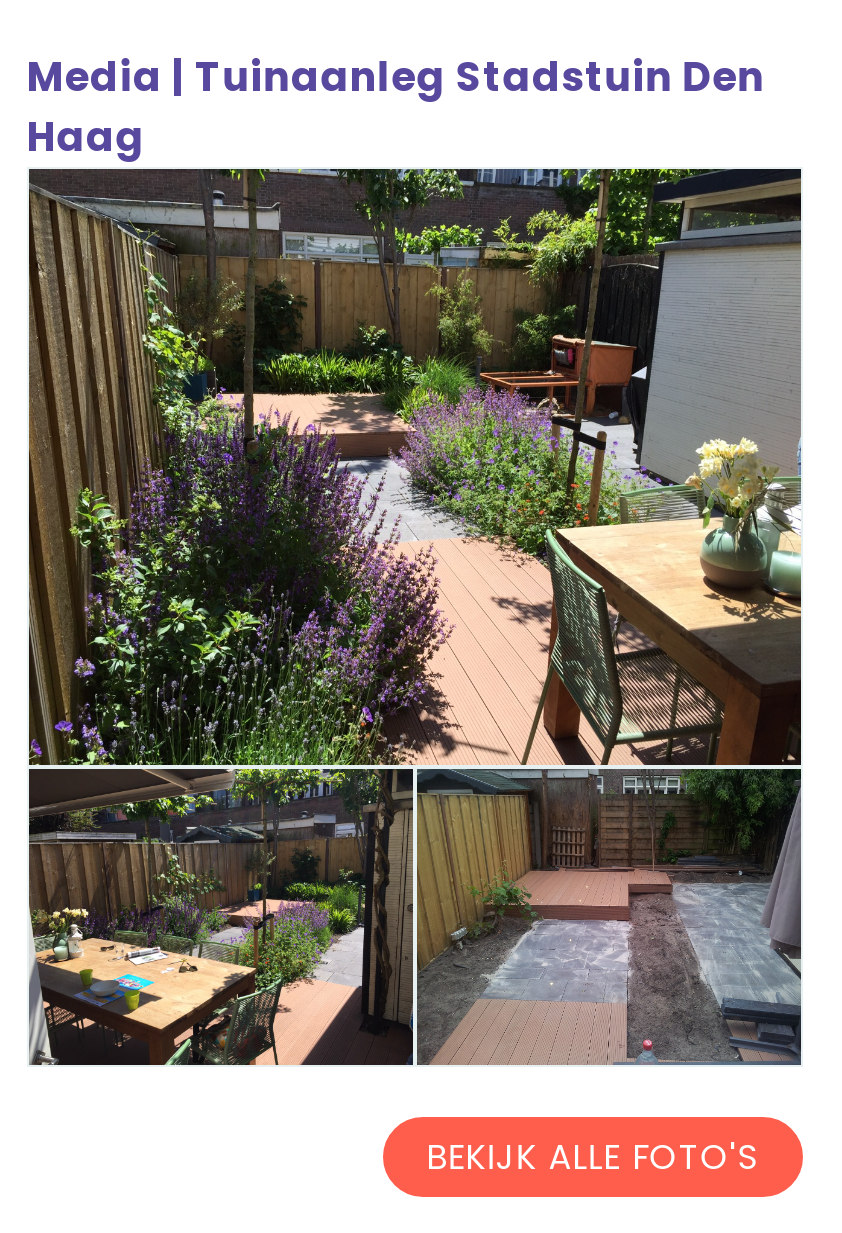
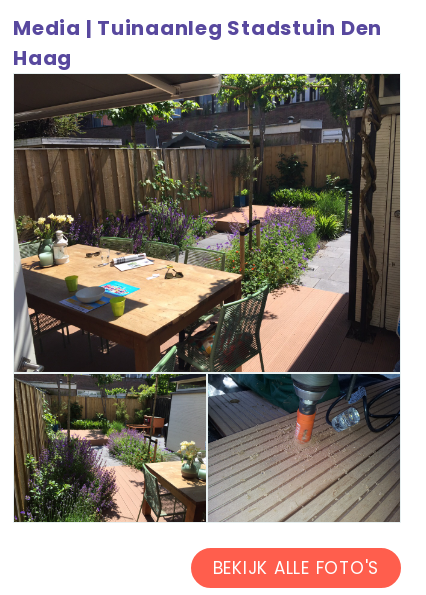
- [image]
+ [image]
